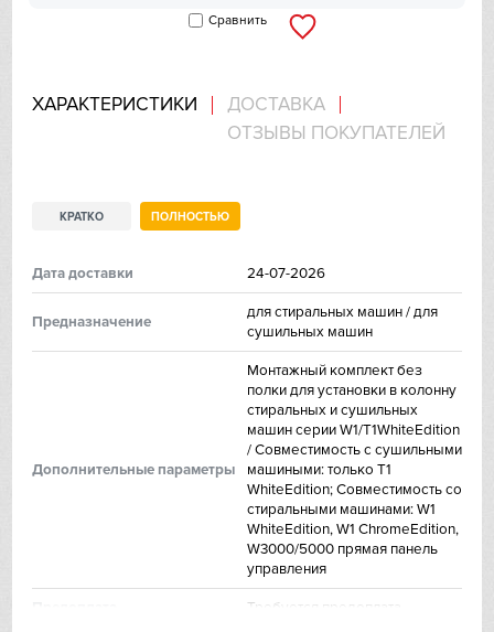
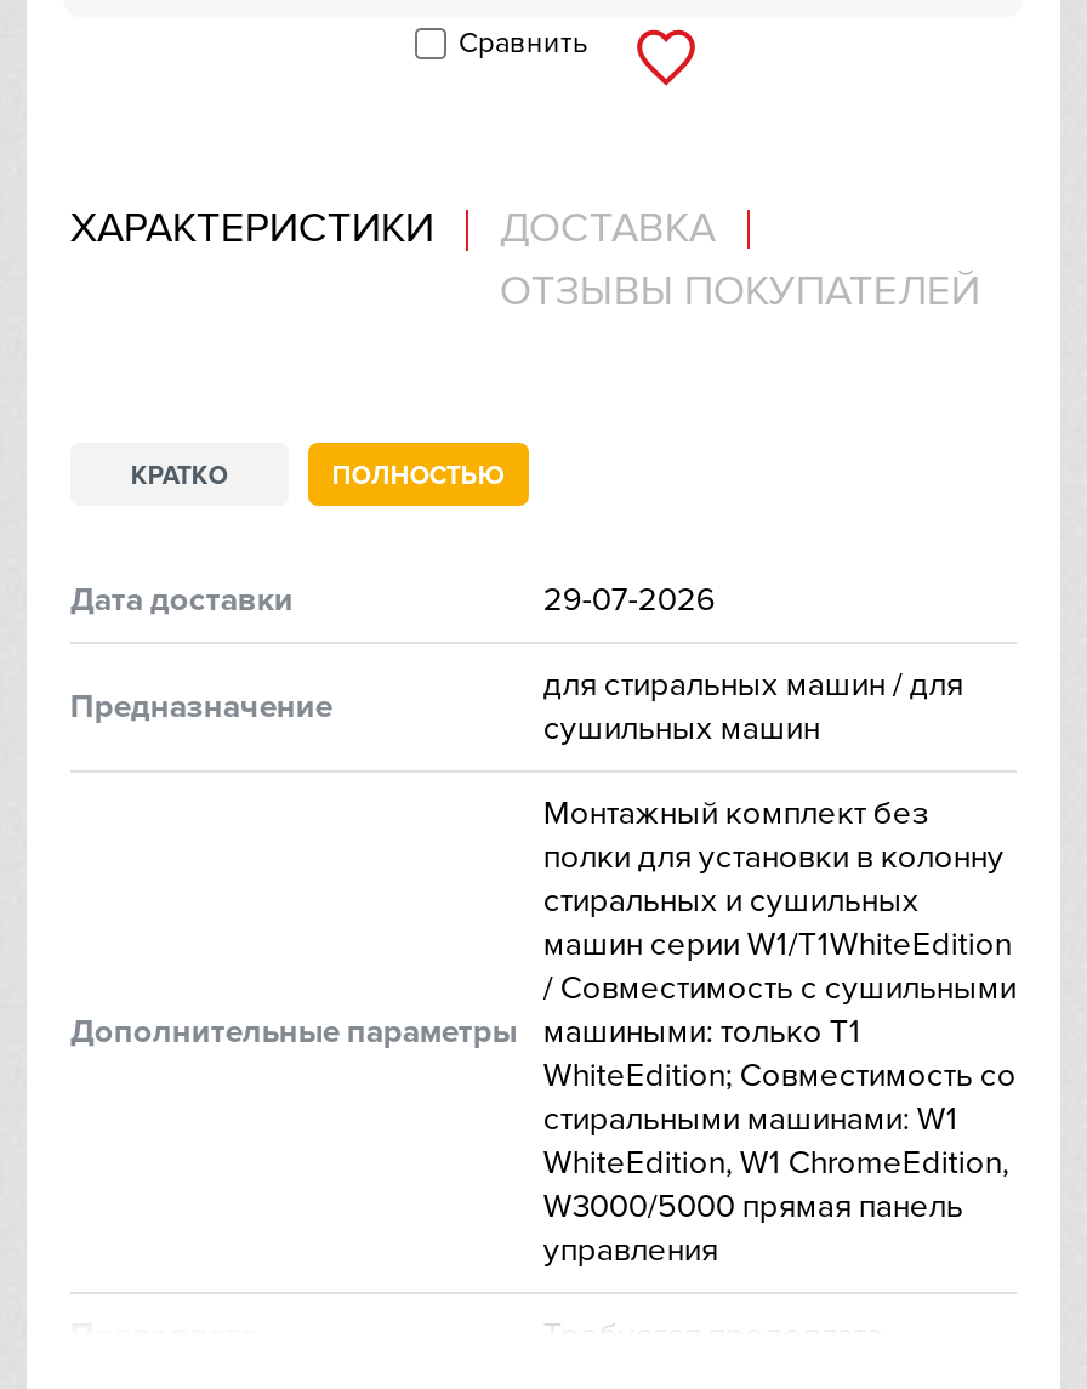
- 24-07-2026
+ 29-07-2026
